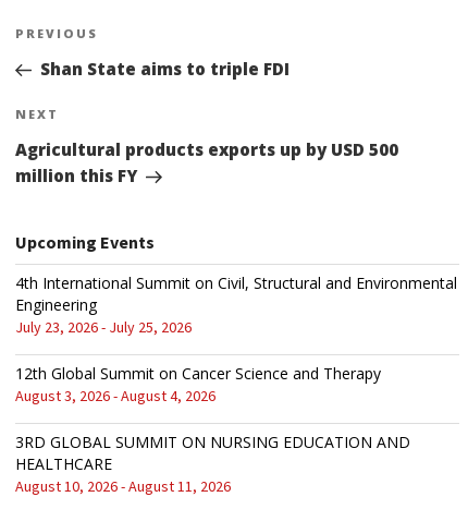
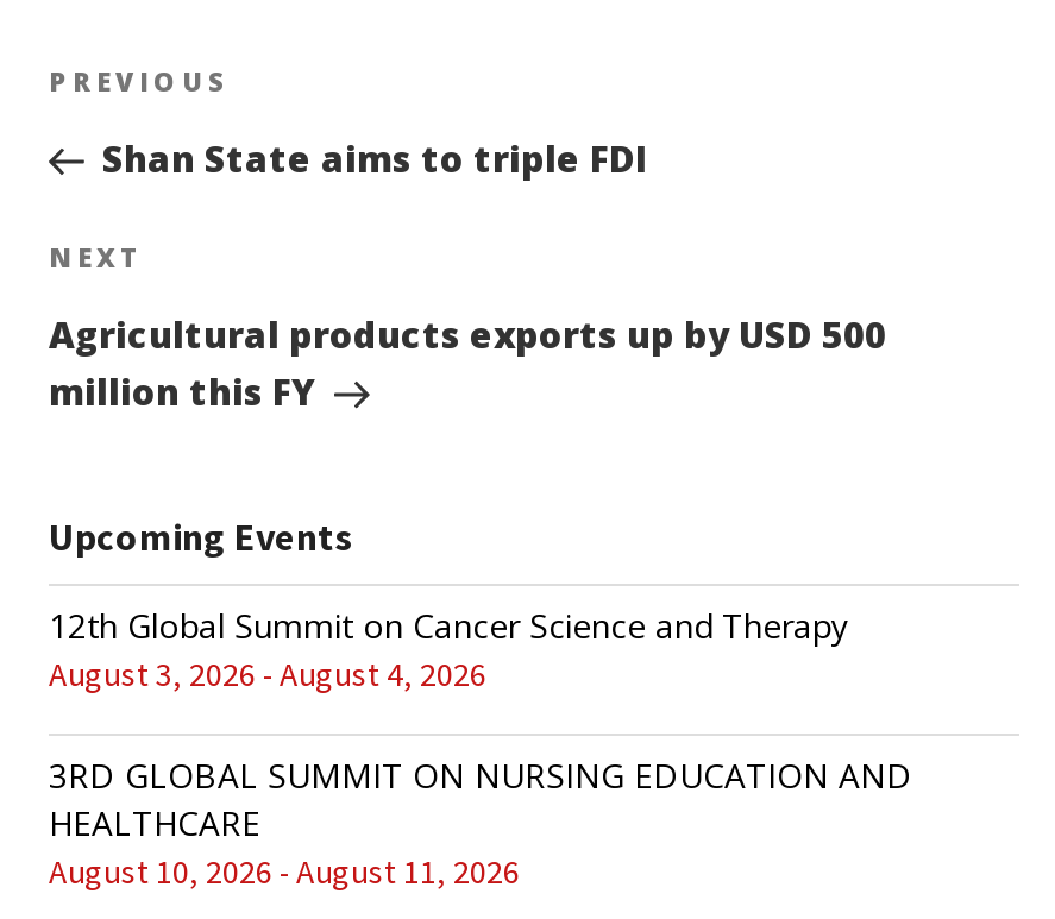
- 4th International Summit on Civil, Structural and Environmental
- Engineering
- July 23, 2026 - July 25, 2026
